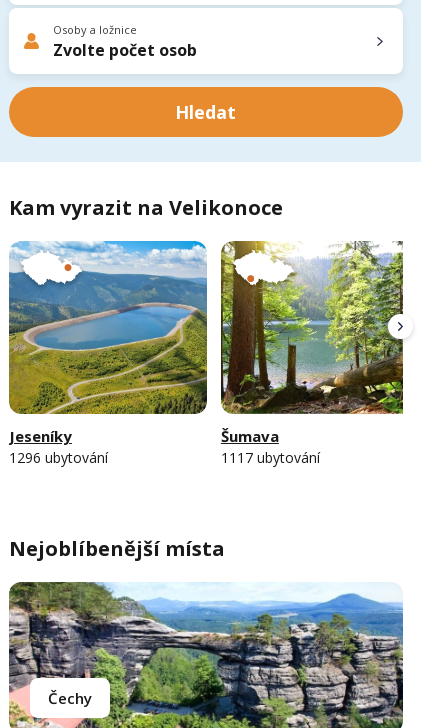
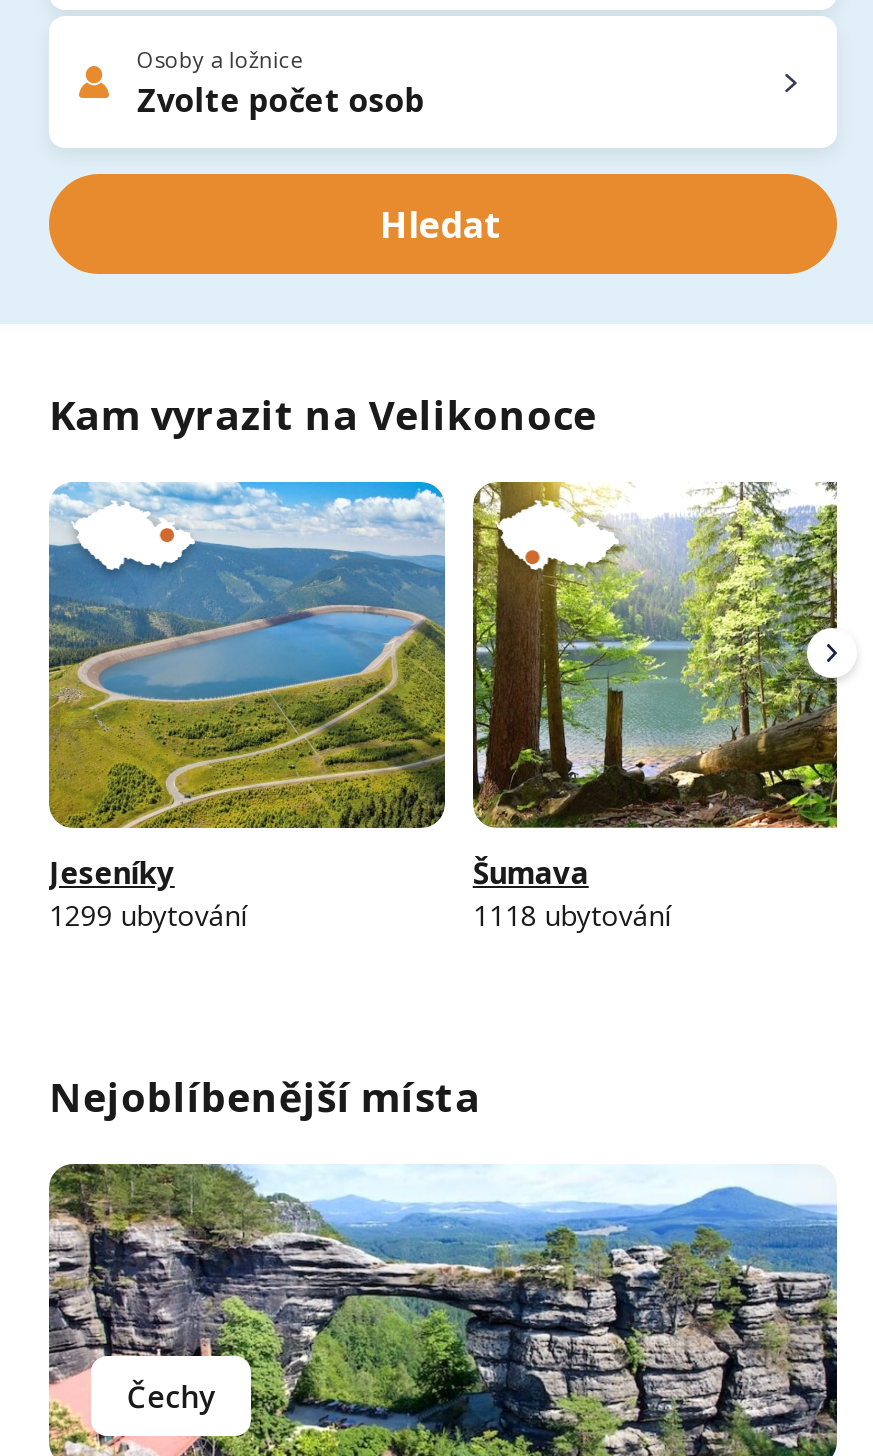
- 1296 ubytování
+ 1299 ubytování

- 1117 ubytování
+ 1118 ubytování
